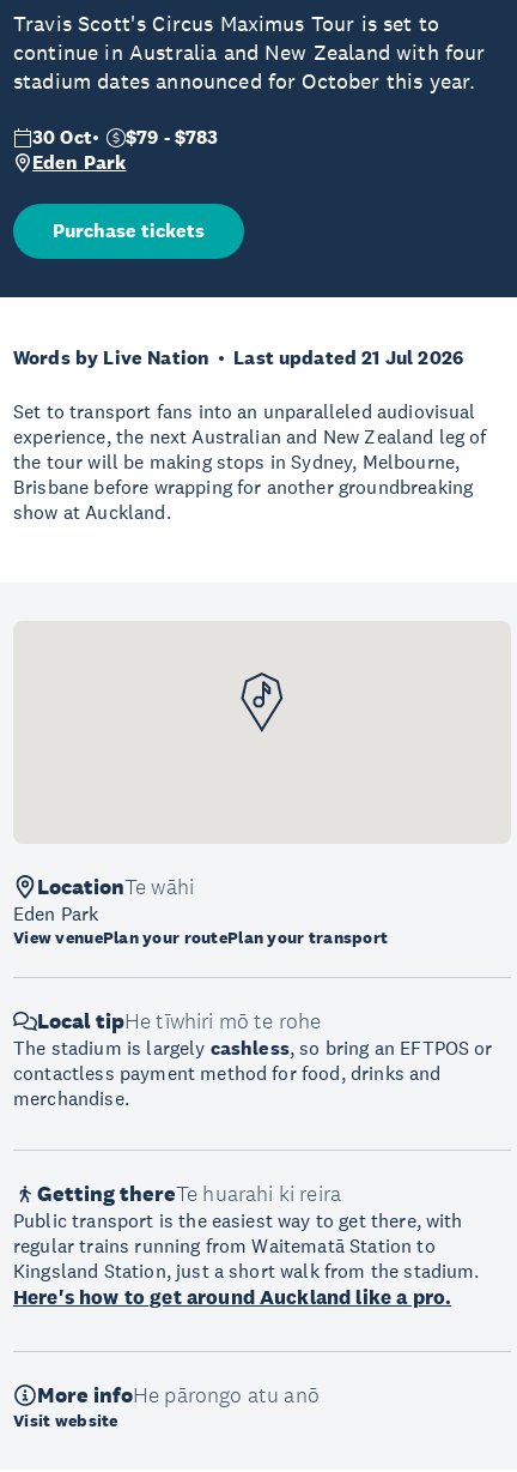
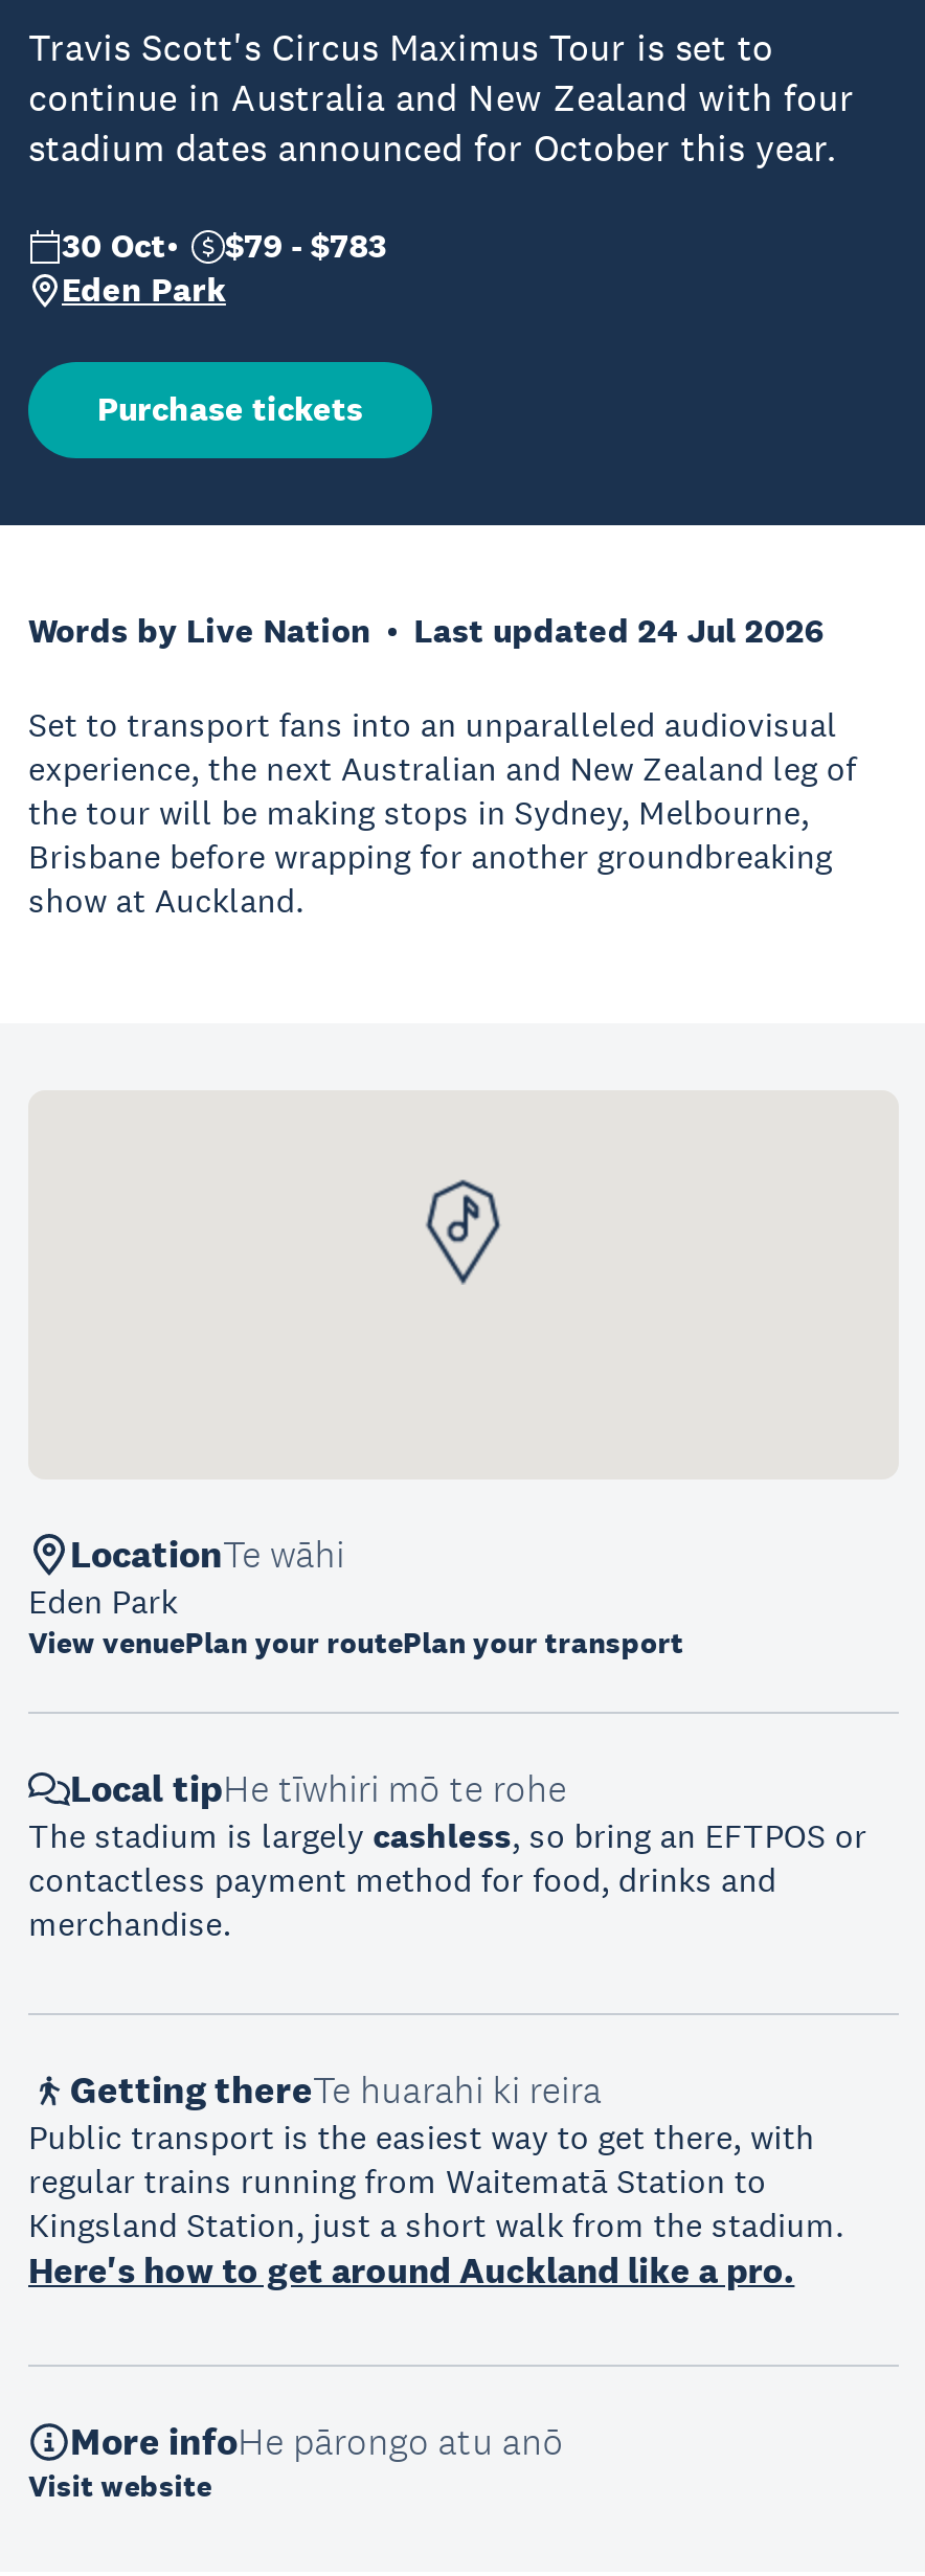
- Last updated 21 Jul 2026
+ Last updated 24 Jul 2026
